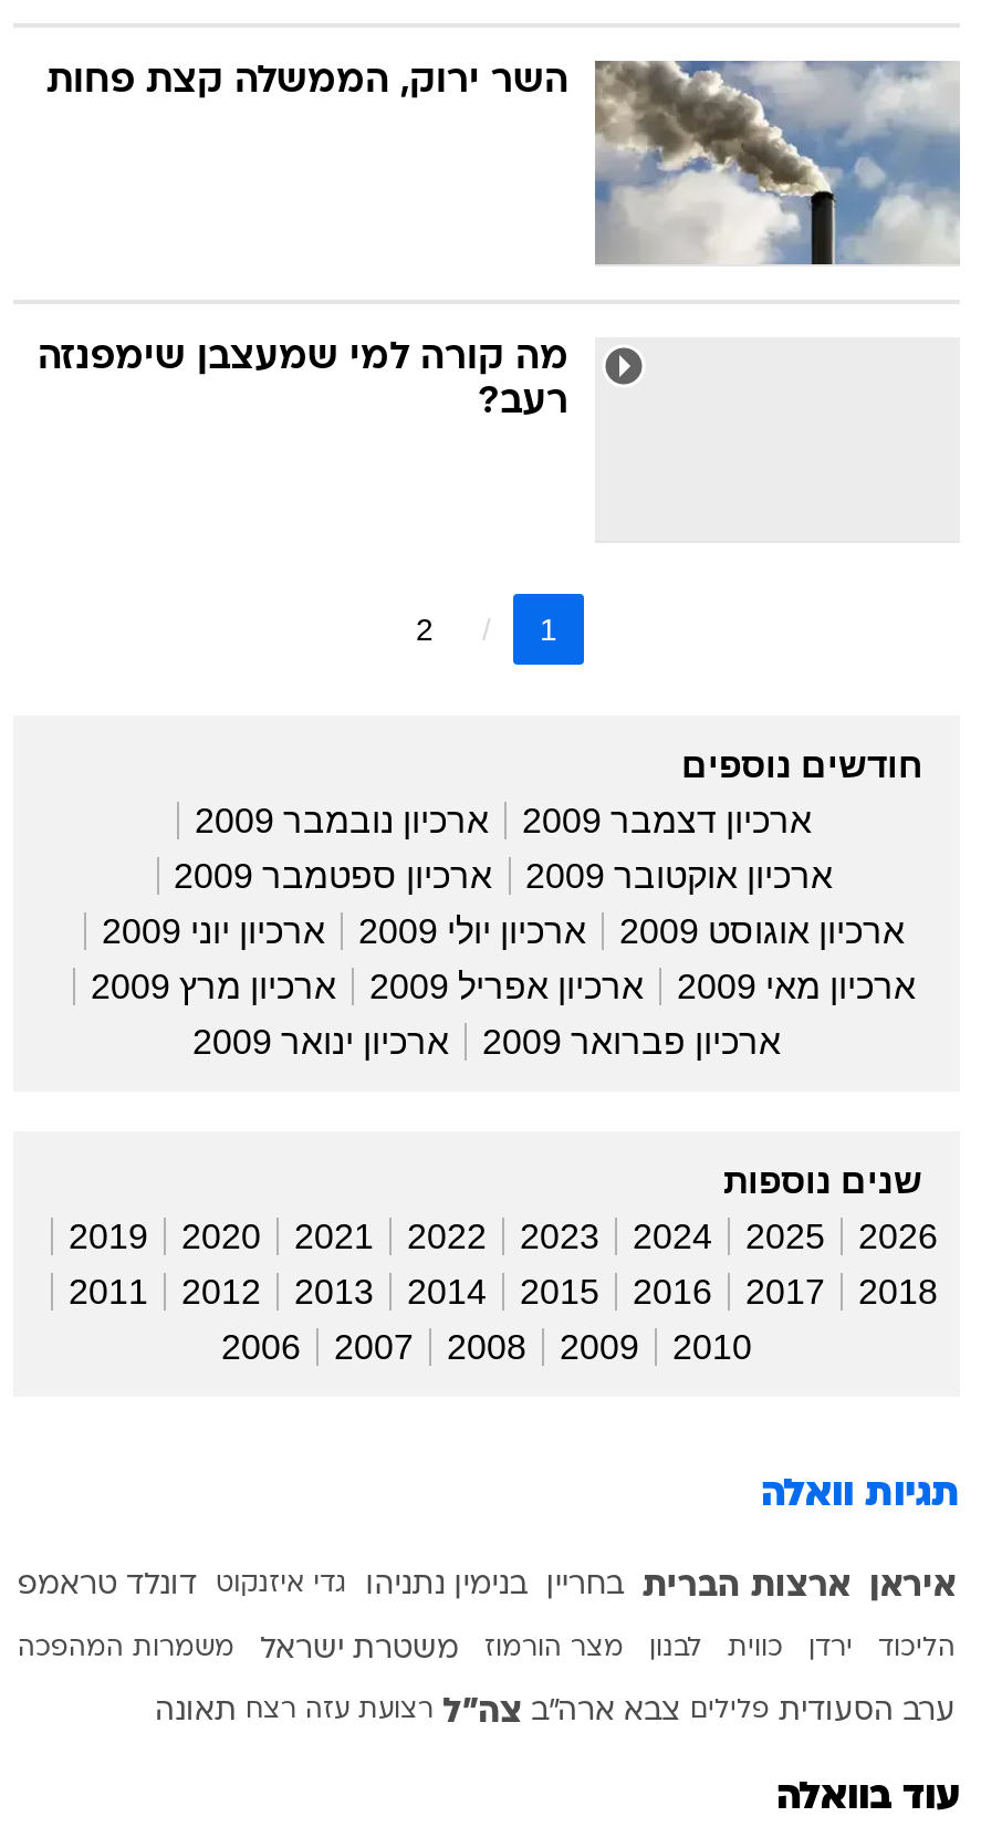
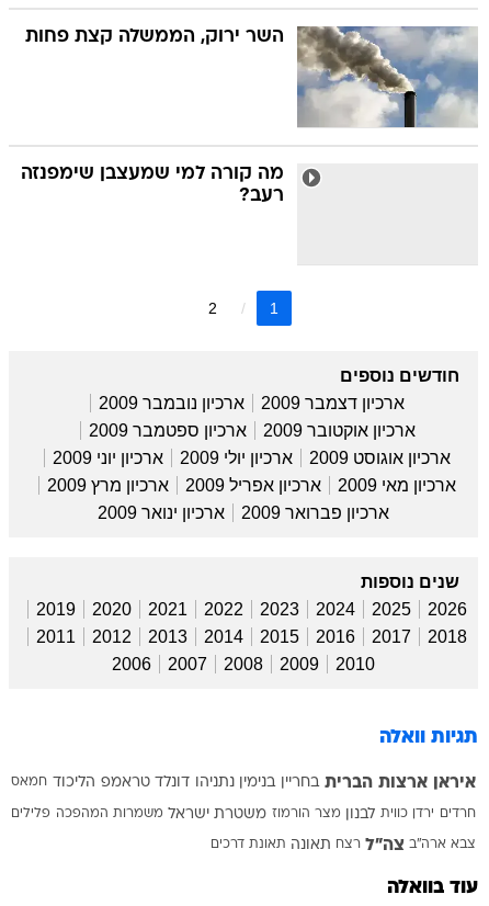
- איראן ארצות הברית
- בחריין
- בנימין נתניהו
- גדי איזנקוט
- דונלד טראמפ
+ איראן ארצות הברית בחריין בנימין נתניהו דונלד טראמפ הליכוד חמאס

- הליכוד
- ירדן
- כווית
- לבנון
- מצר הורמוז
- משטרת ישראל
- משמרות המהפכה
+ חרדים ירדן כווית לבנון מצר הורמוז משטרת ישראל משמרות המהפכה פלילים

- ערב הסעודית פלילים צבא ארה"ב צה"ל רצועת עזה רצח תאונה
+ צבא ארה"ב צה"ל רצח תאונה תאונת דרכים
